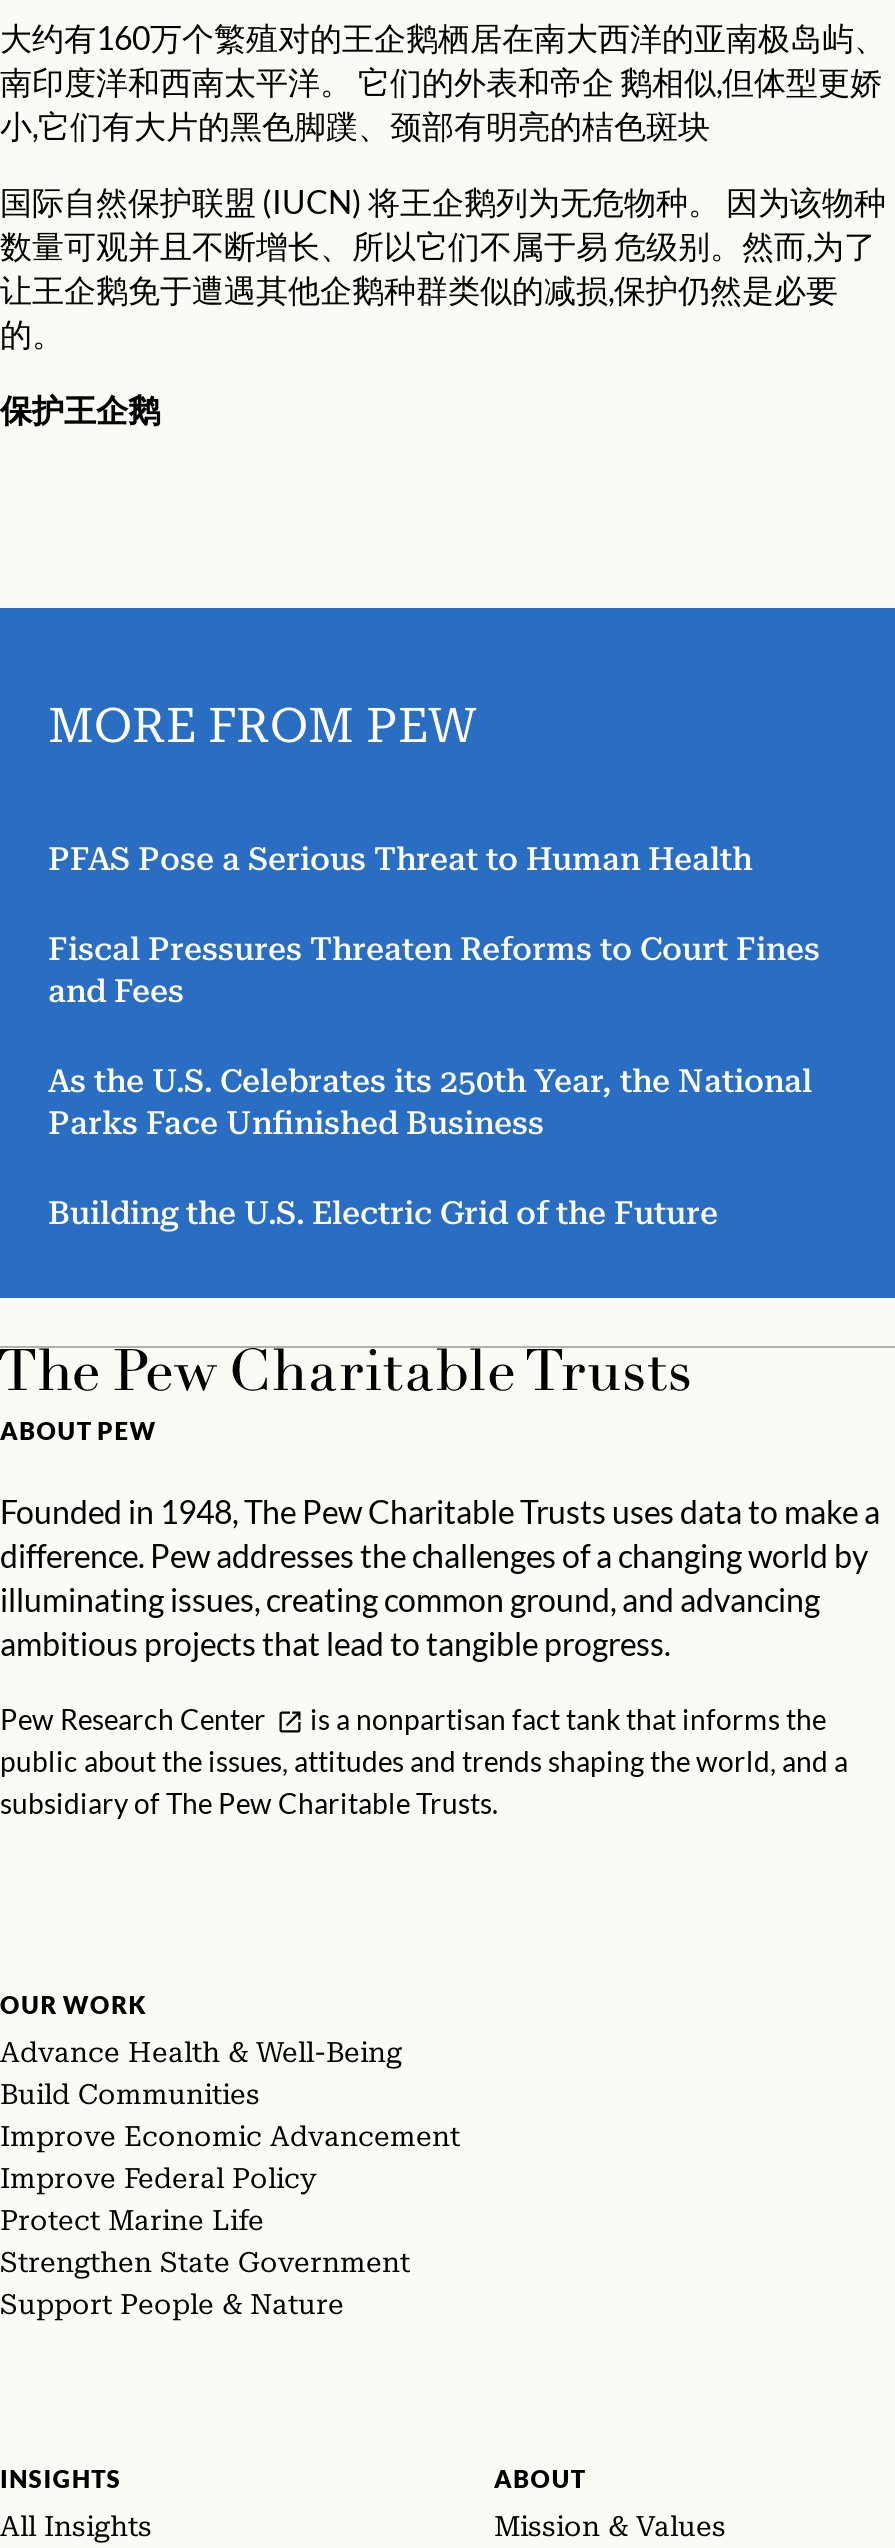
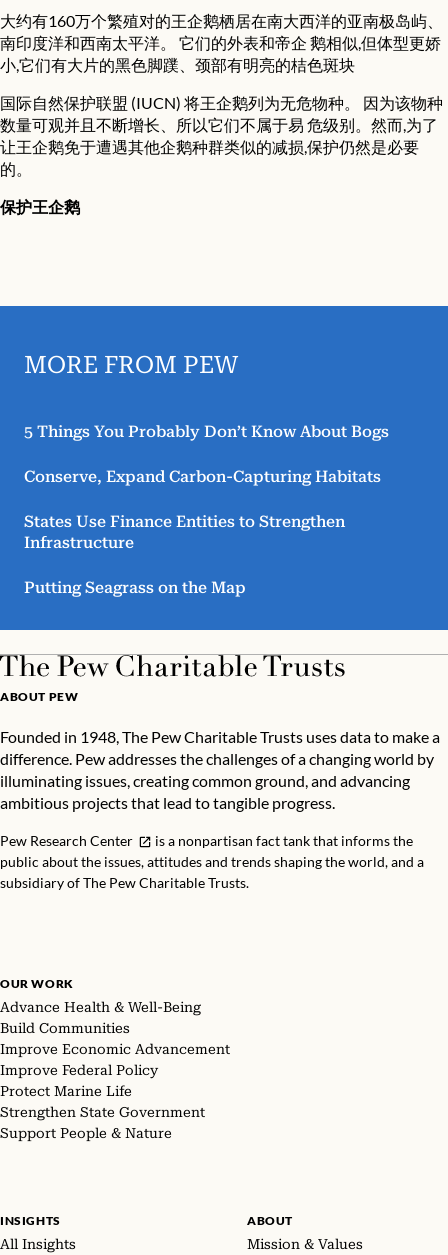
- PFAS Pose a Serious Threat to Human Health
+ 5 Things You Probably Don’t Know About Bogs

- Fiscal Pressures Threaten Reforms to Court Fines
- and Fees
+ Conserve, Expand Carbon-Capturing Habitats

- As the U.S. Celebrates its 250th Year, the National
- Parks Face Unfinished Business
+ States Use Finance Entities to Strengthen
+ Infrastructure

- Building the U.S. Electric Grid of the Future
+ Putting Seagrass on the Map
